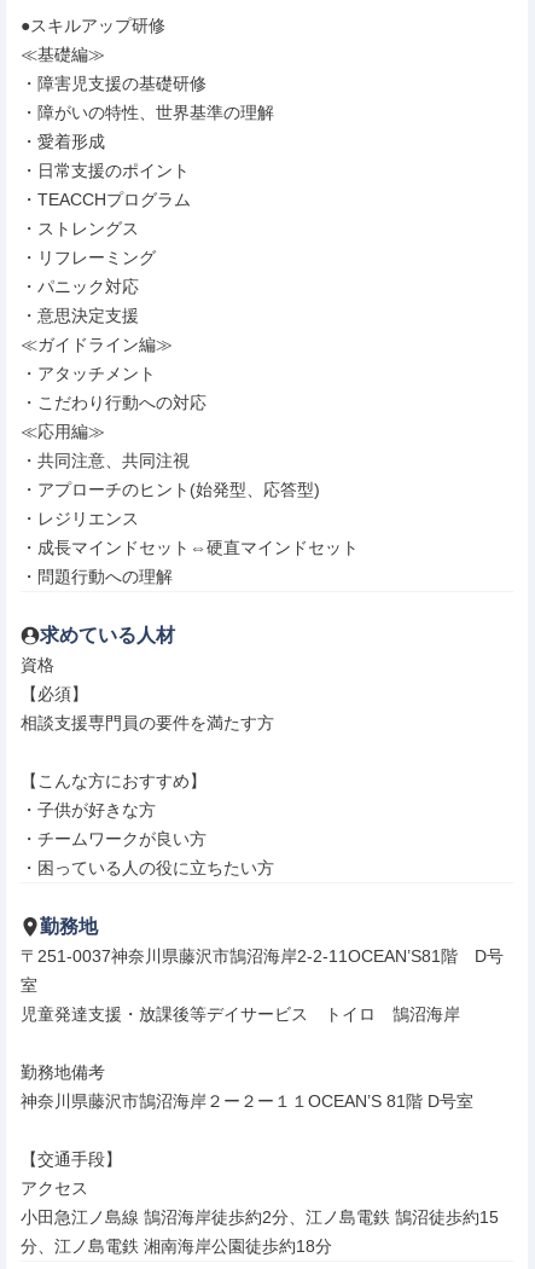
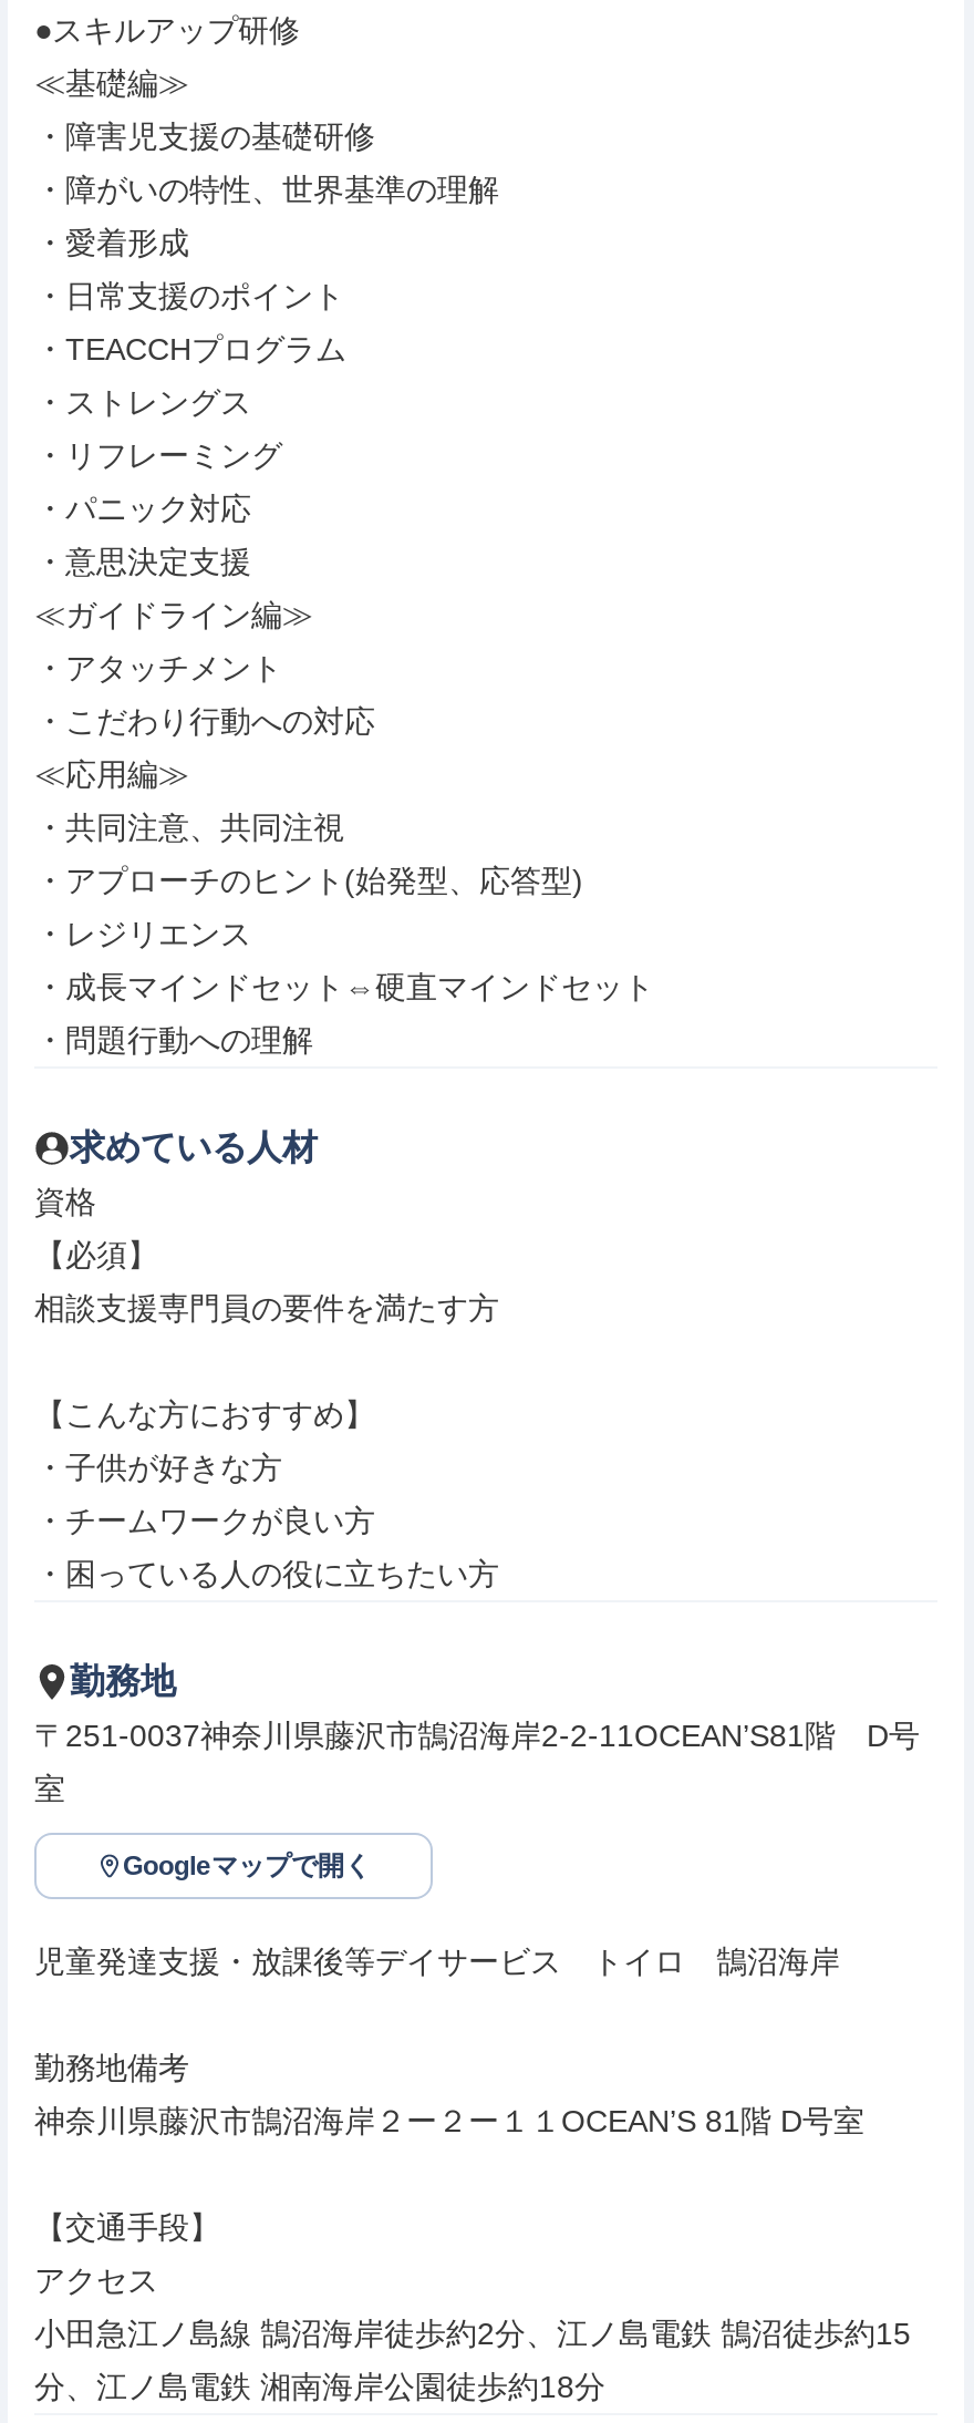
+ Googleマップで開く
